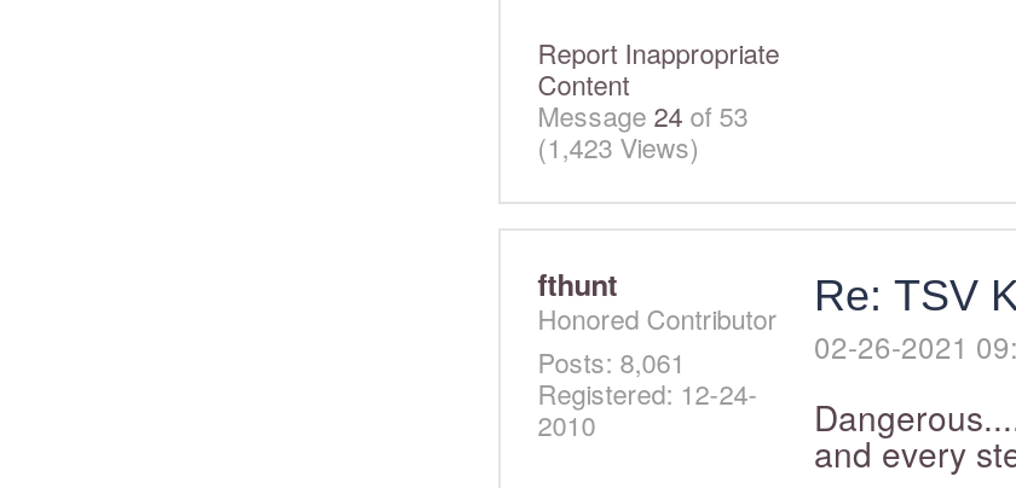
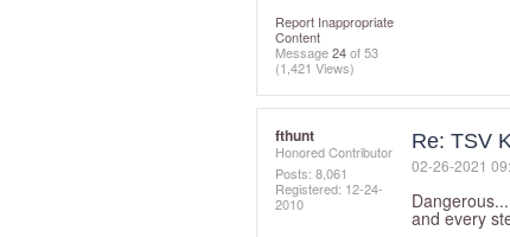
- (1,423 Views)
+ (1,421 Views)
